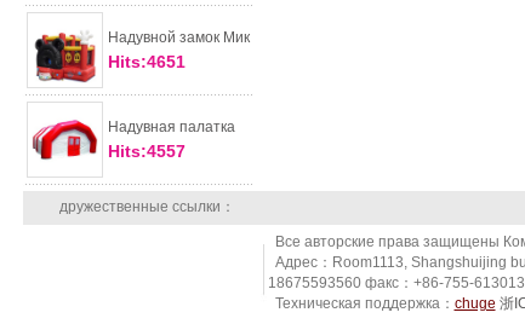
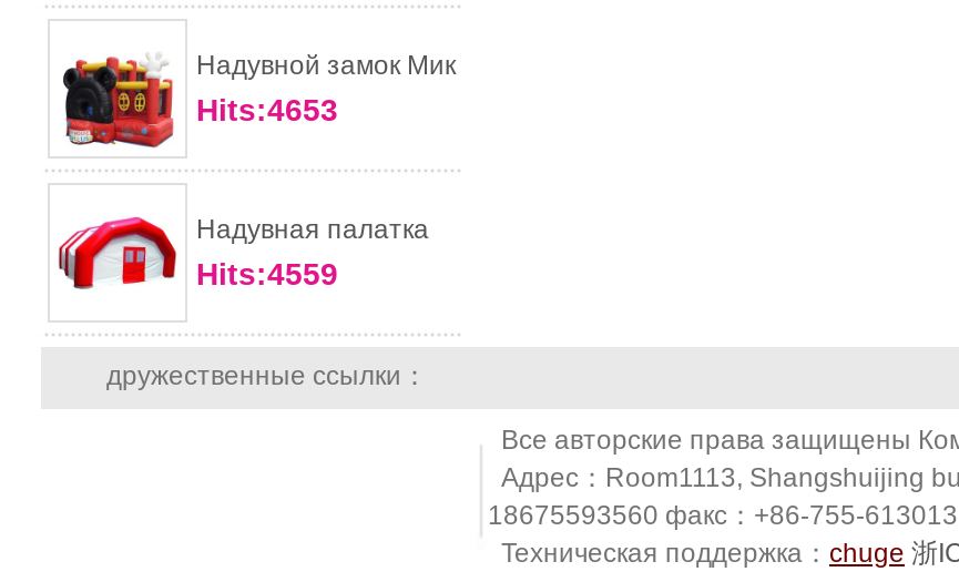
- Hits:4651
+ Hits:4653

- Hits:4557
+ Hits:4559
